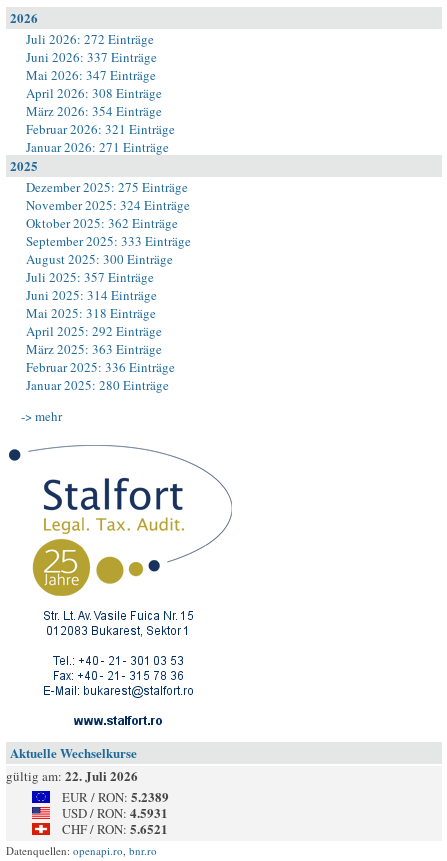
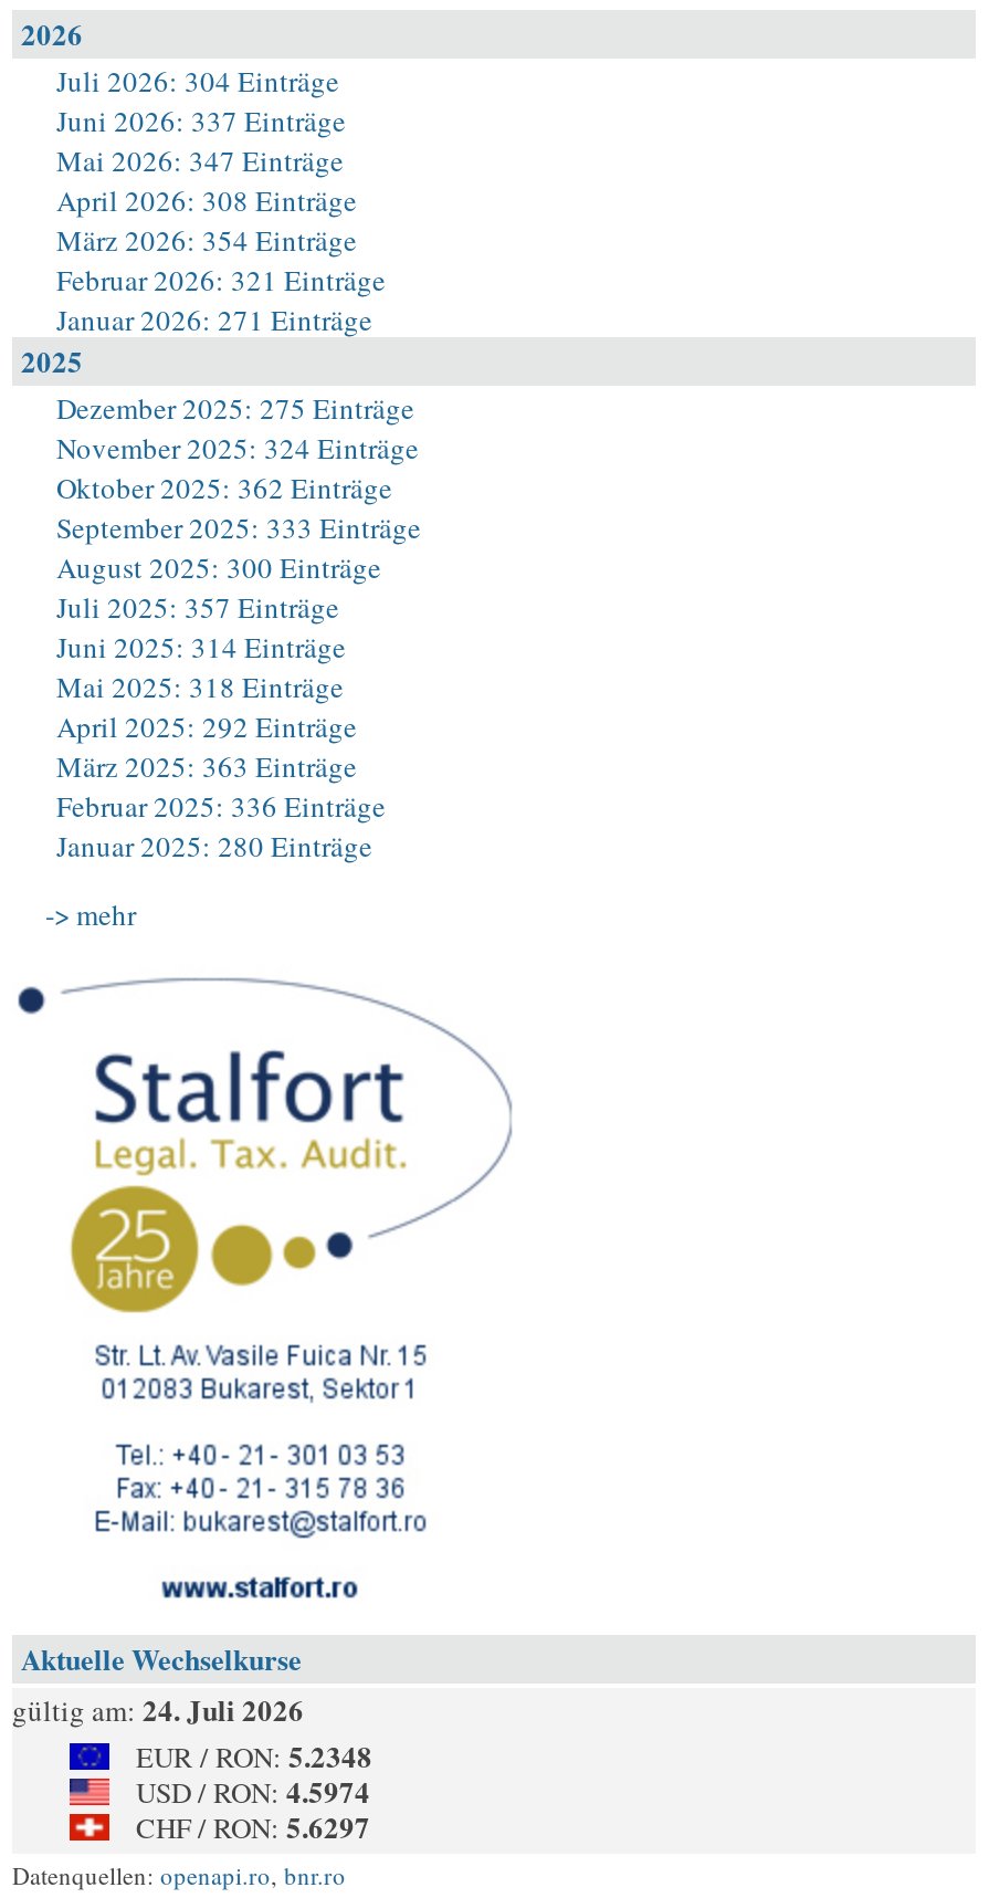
- Juli 2026: 272 Einträge
+ Juli 2026: 304 Einträge

- gültig am: 22. Juli 2026
+ gültig am: 24. Juli 2026

- EUR / RON: 5.2389
+ EUR / RON: 5.2348

- USD / RON: 4.5931
+ USD / RON: 4.5974

- CHF / RON: 5.6521
+ CHF / RON: 5.6297
